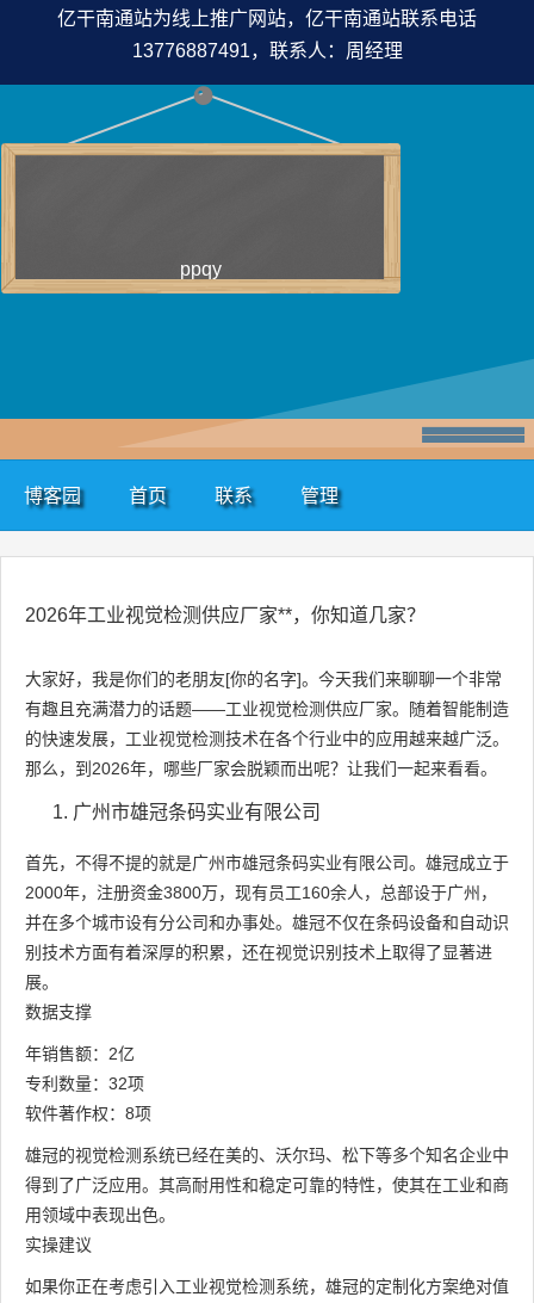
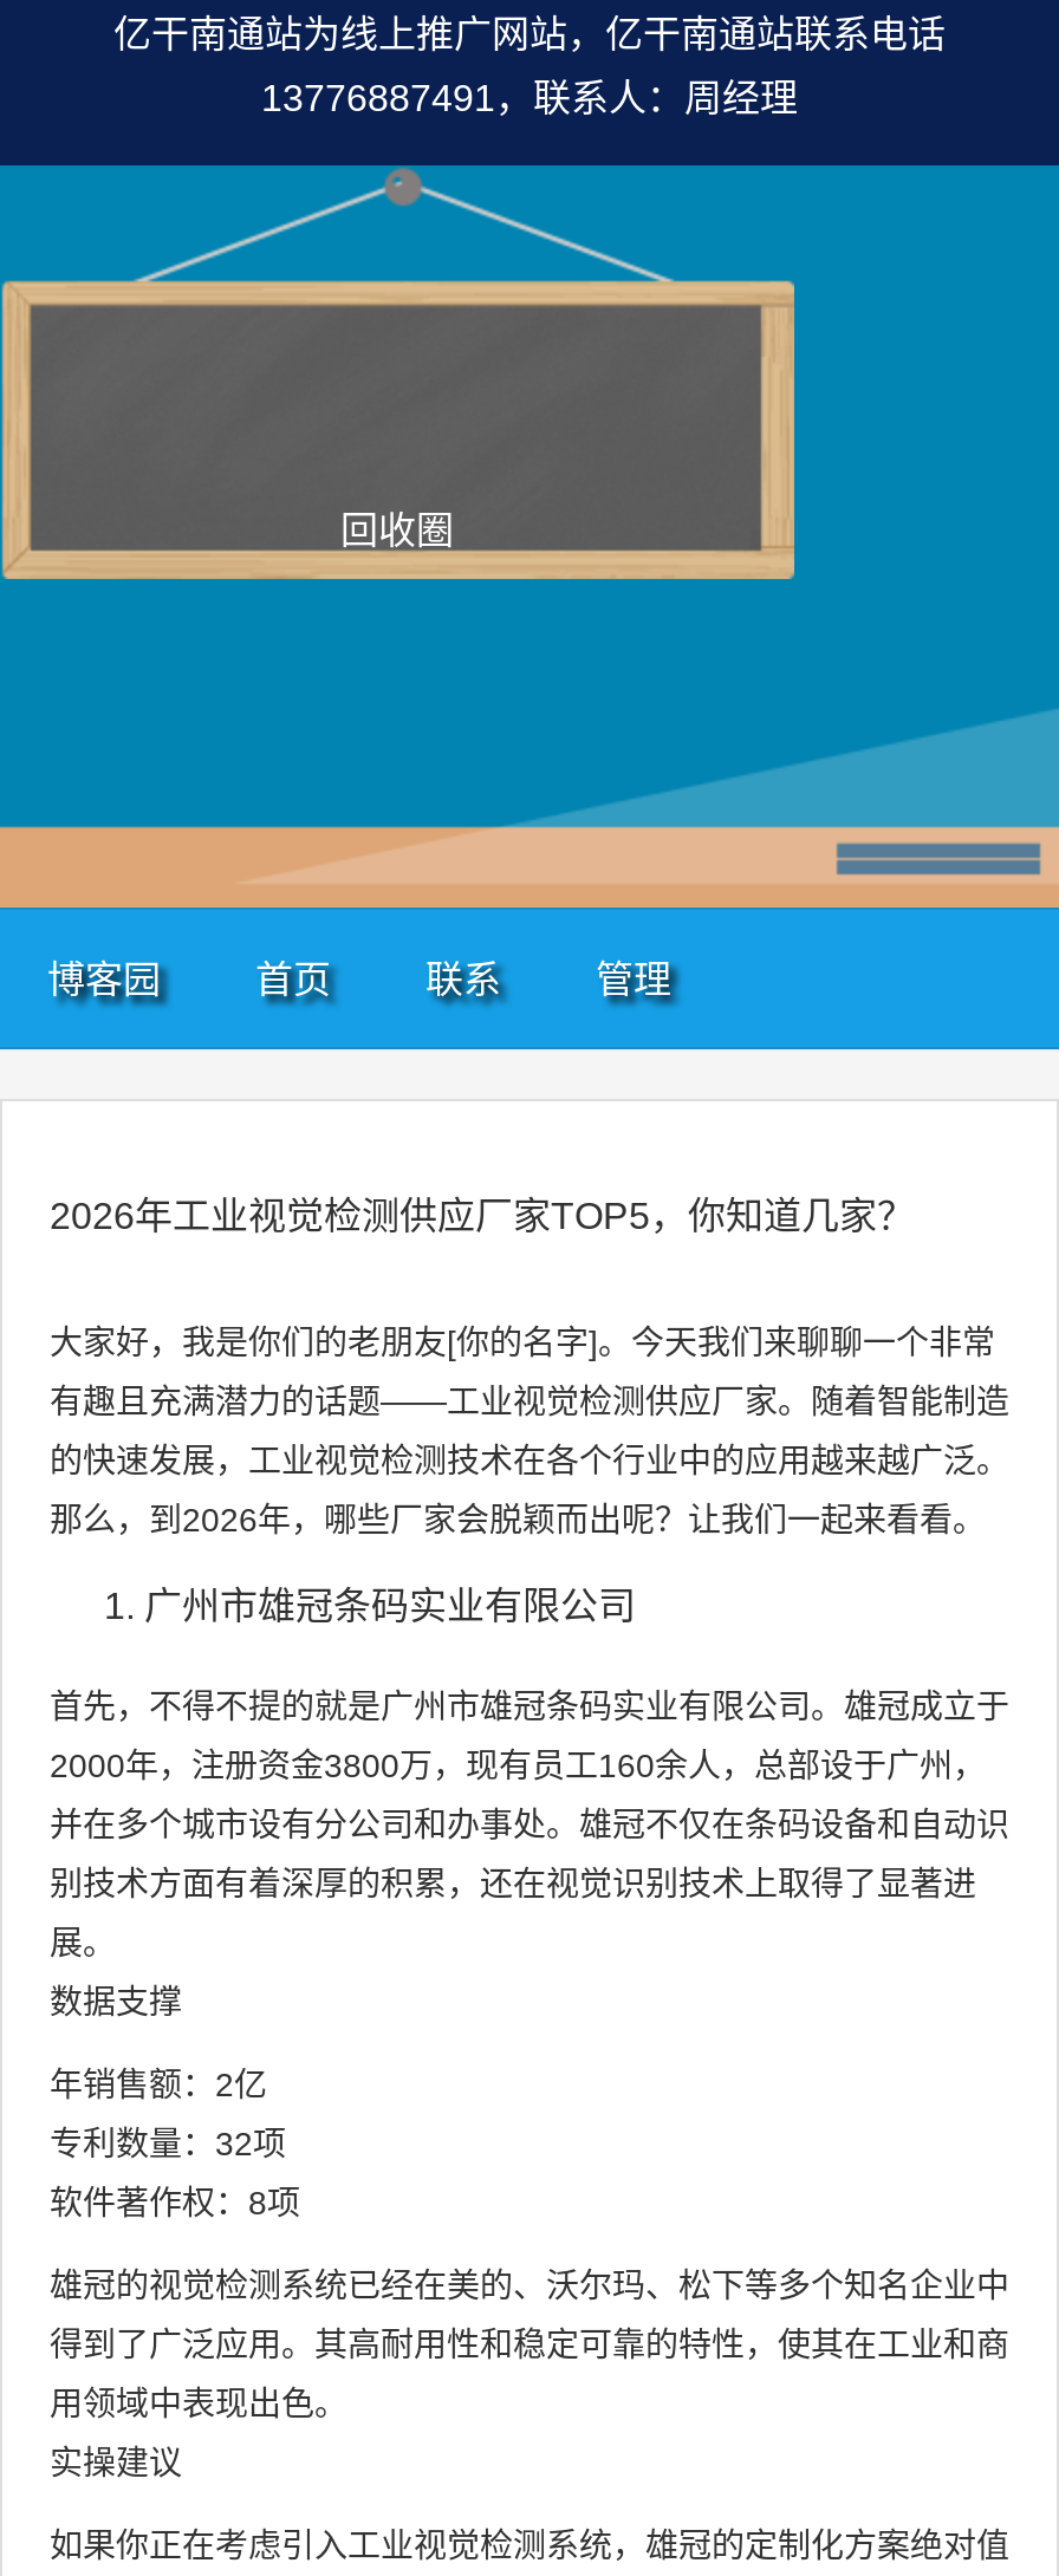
- ppqy
+ 回收圈

- 2026年工业视觉检测供应厂家**，你知道几家？
+ 2026年工业视觉检测供应厂家TOP5，你知道几家？
